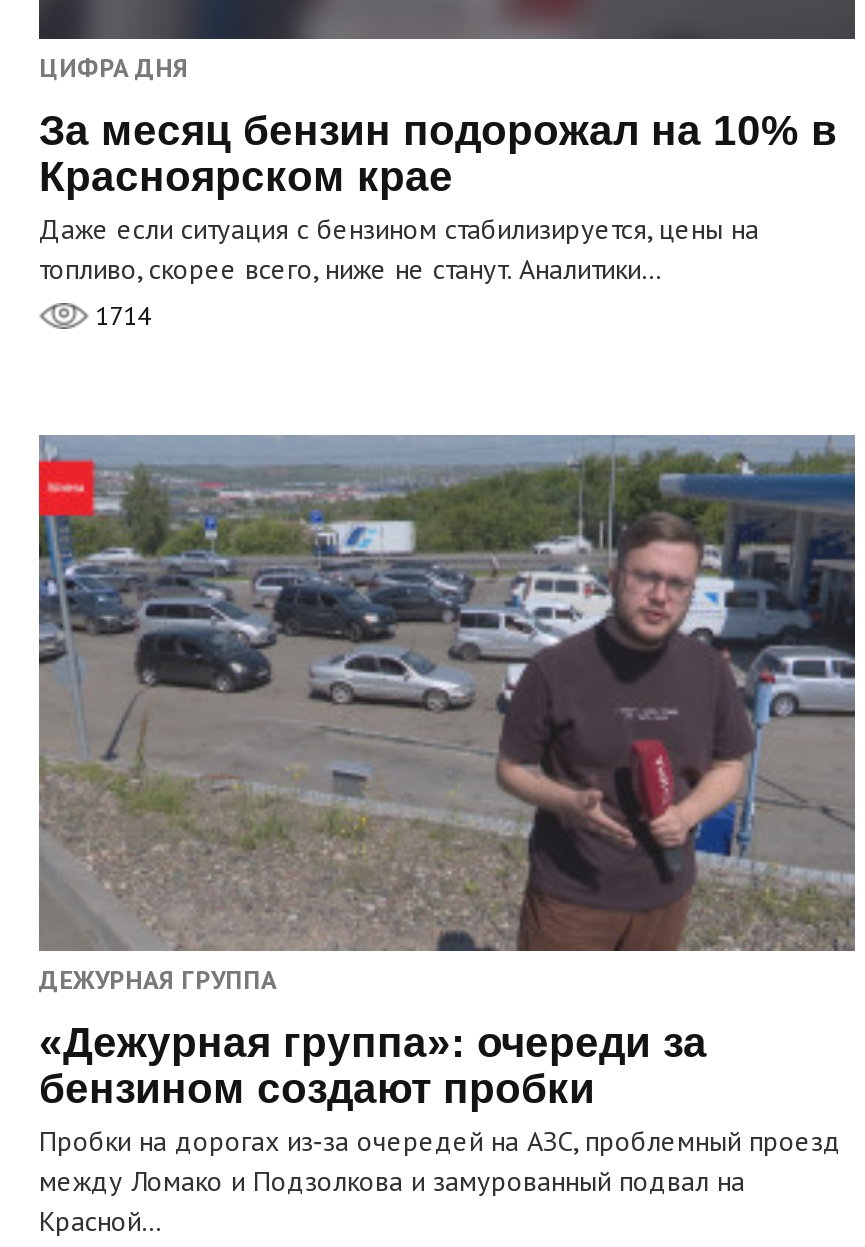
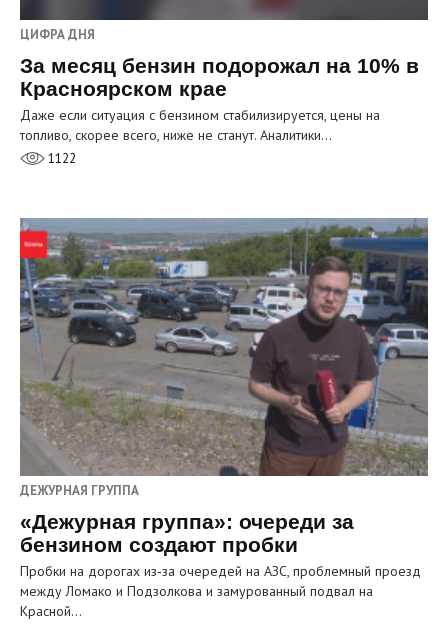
- 1714
+ 1122
